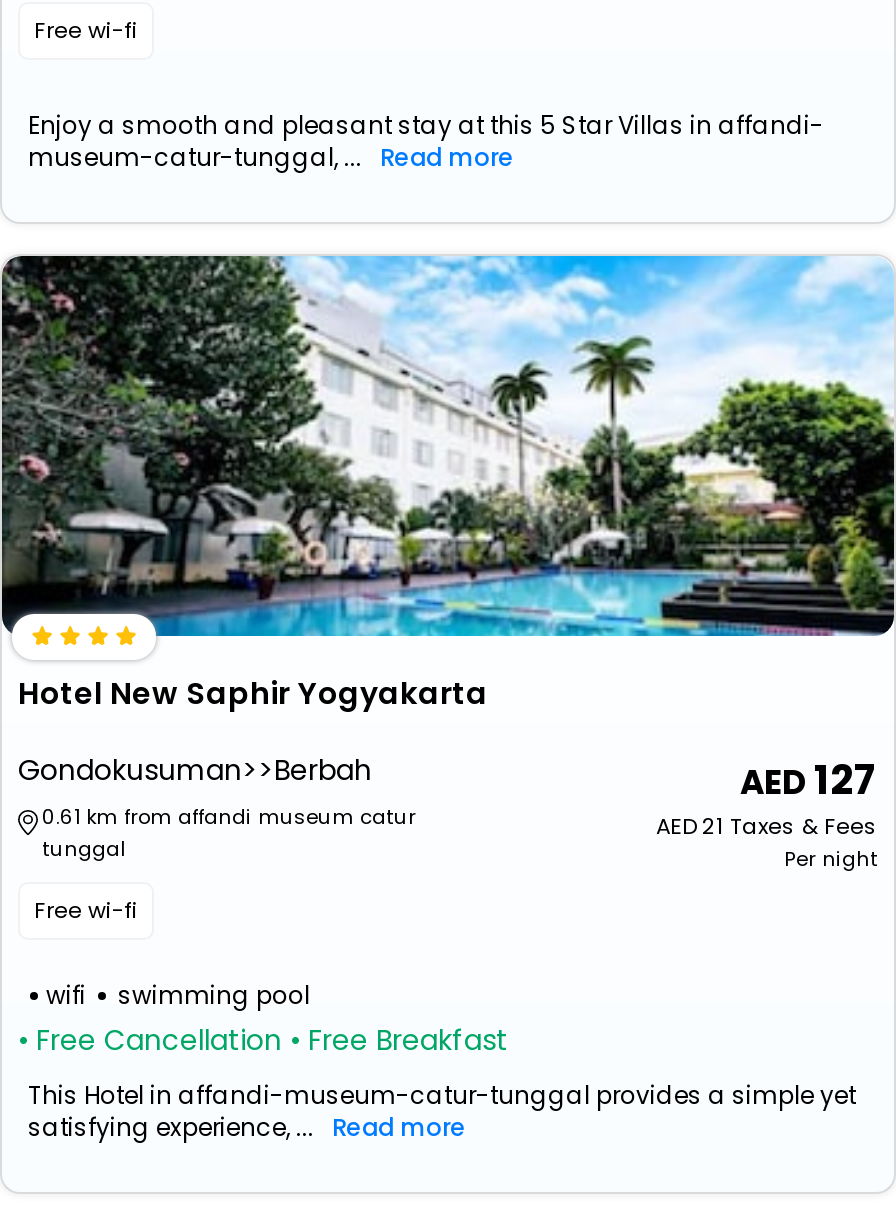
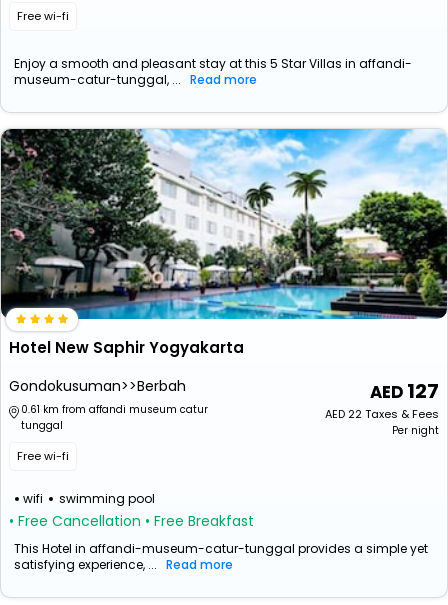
- AED 21 Taxes & Fees
+ AED 22 Taxes & Fees
